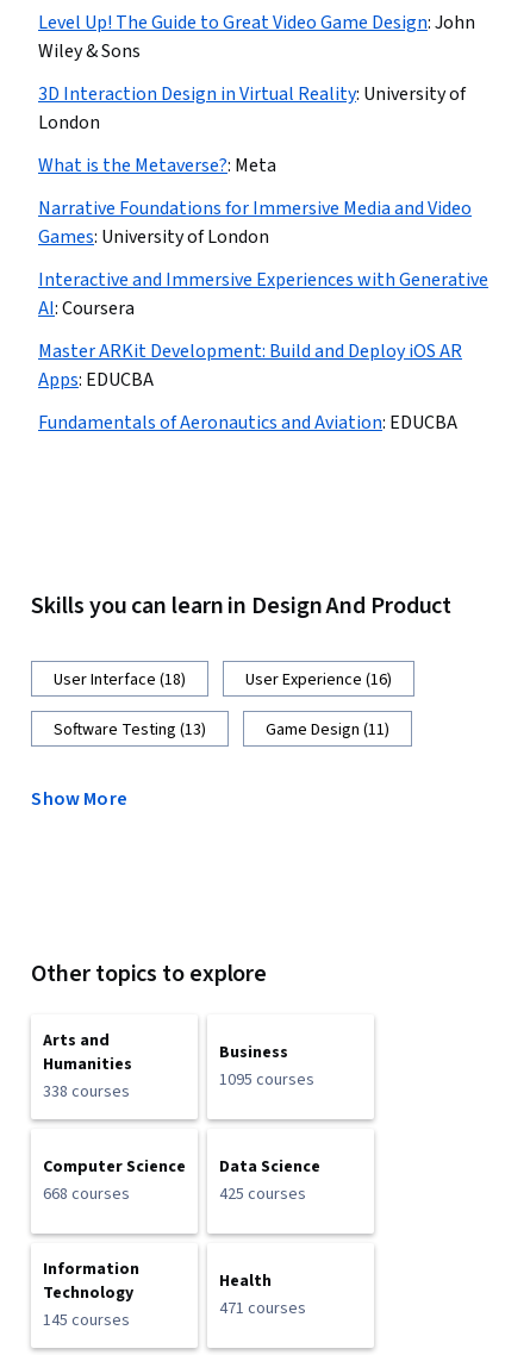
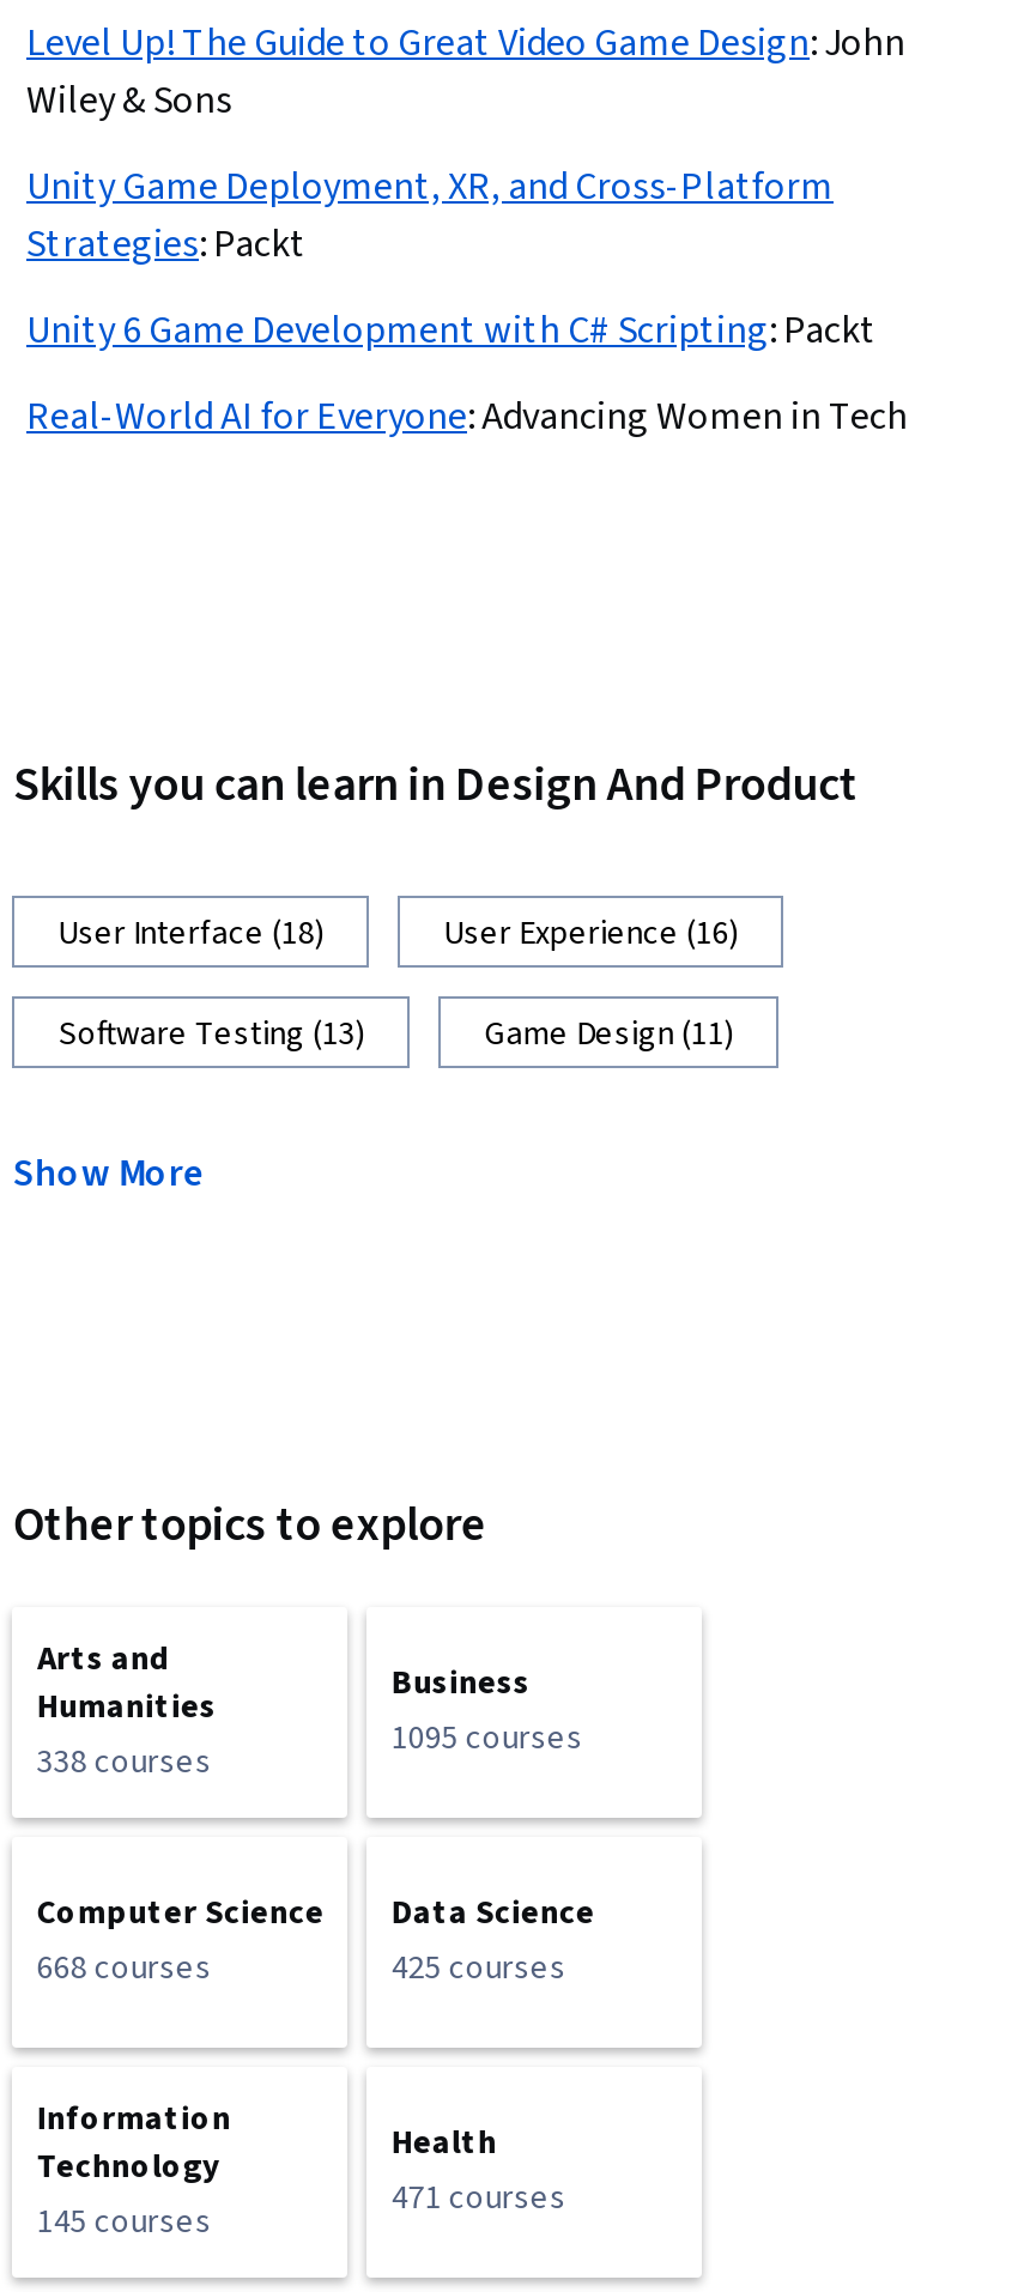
- 3D Interaction Design in Virtual Reality: University of
- London
- What is the Metaverse?: Meta
- Narrative Foundations for Immersive Media and Video
- Games: University of London
- Interactive and Immersive Experiences with Generative
- AI: Coursera
- Master ARKit Development: Build and Deploy iOS AR
- Apps: EDUCBA
- Fundamentals of Aeronautics and Aviation: EDUCBA
+ Unity Game Deployment, XR, and Cross-Platform
+ Strategies: Packt
+ Unity 6 Game Development with C# Scripting: Packt
+ Real-World AI for Everyone: Advancing Women in Tech
